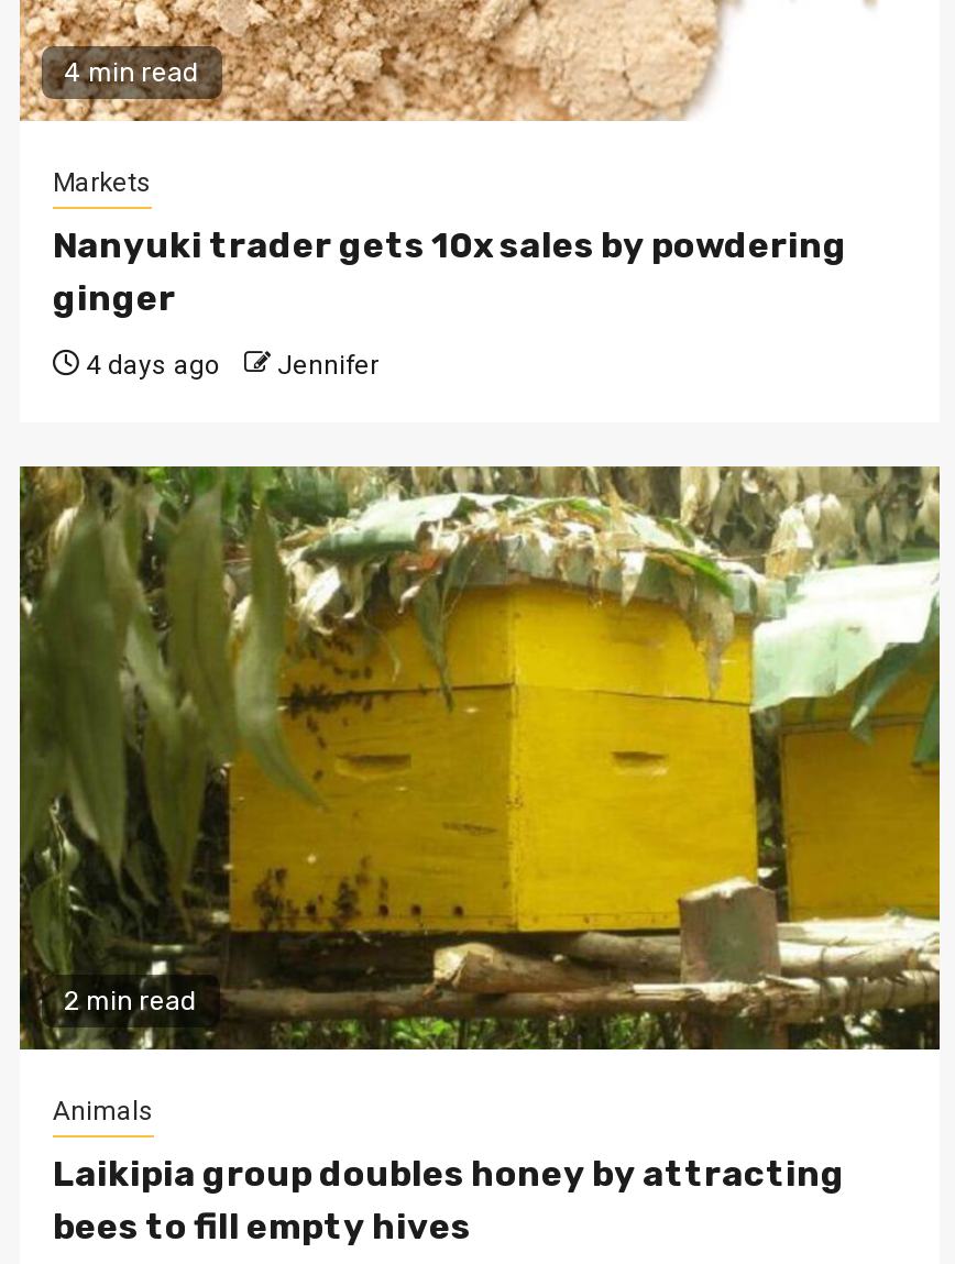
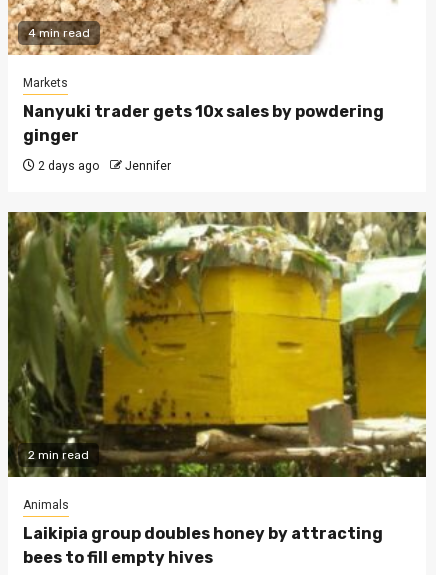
- 4 days ago Jennifer
+ 2 days ago Jennifer
